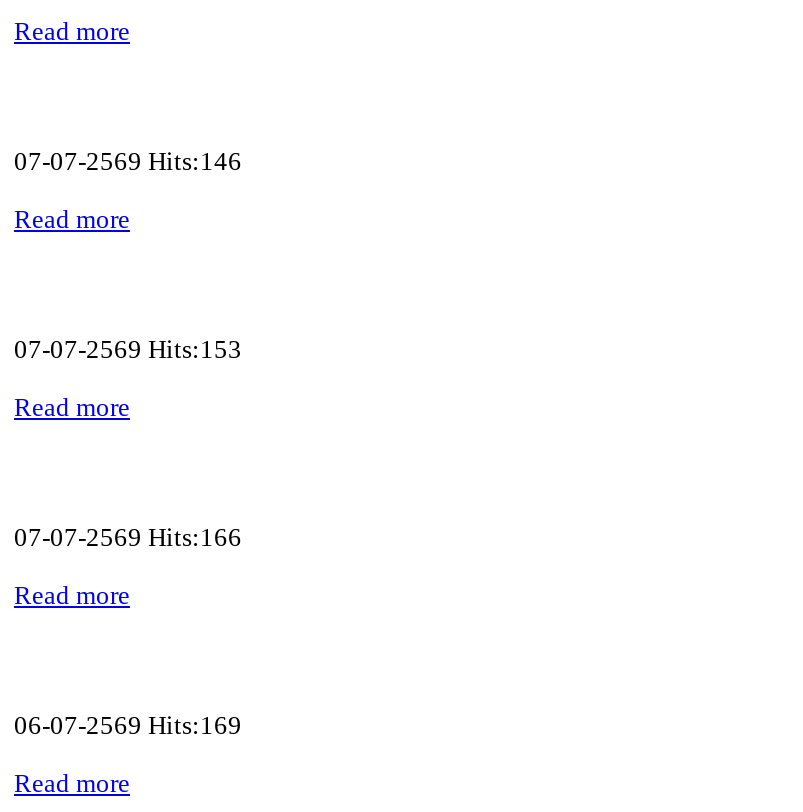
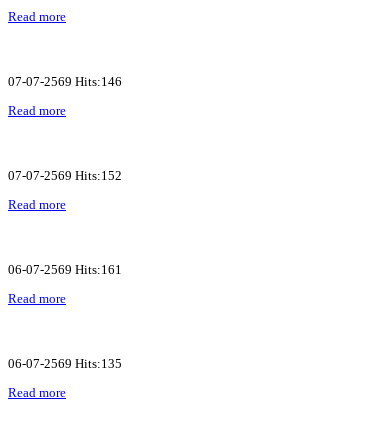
- 07-07-2569 Hits:153
+ 07-07-2569 Hits:152

- 07-07-2569 Hits:166
+ 06-07-2569 Hits:161

- 06-07-2569 Hits:169
+ 06-07-2569 Hits:135
